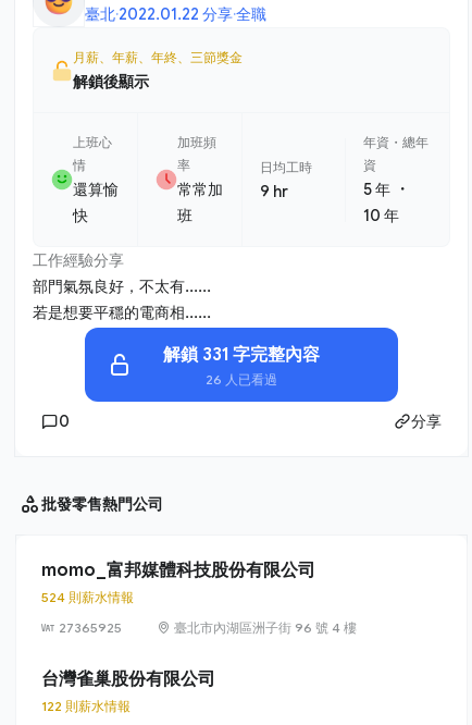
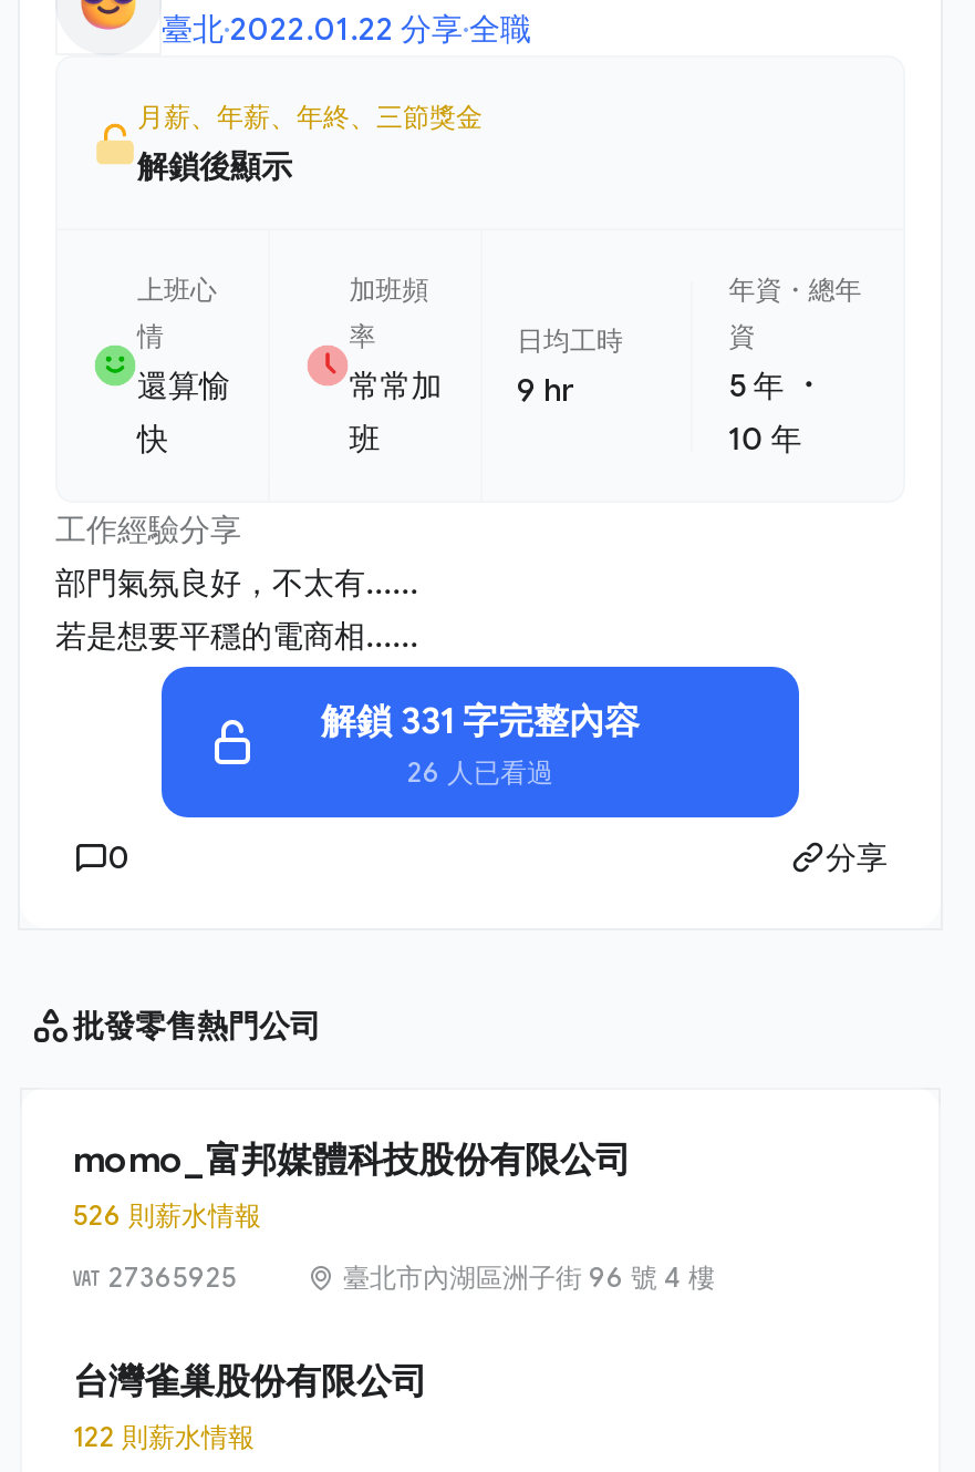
- 524 則薪水情報
+ 526 則薪水情報
